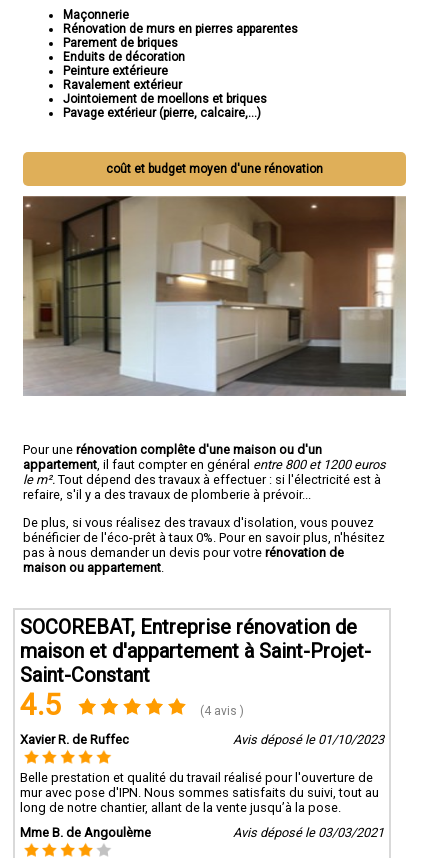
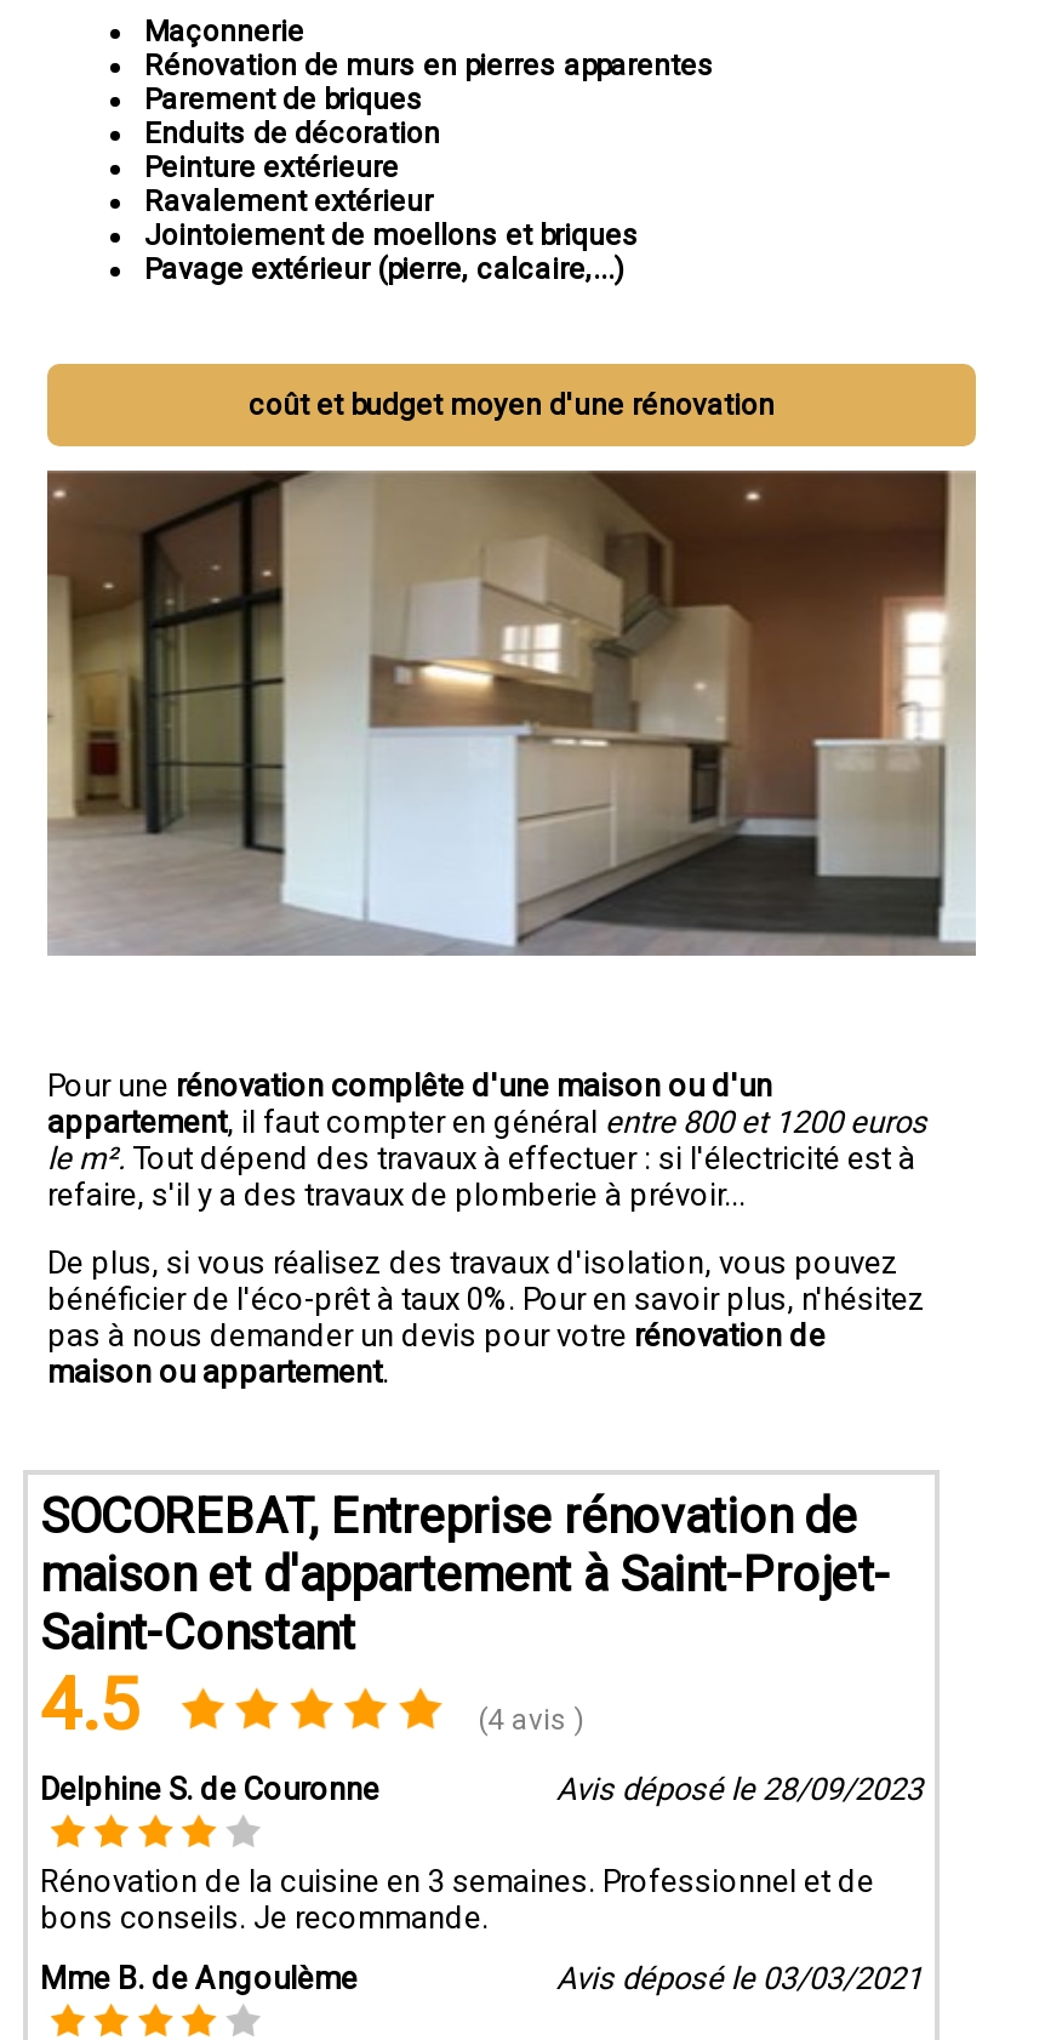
- Xavier R. de Ruffec
- Avis déposé le 01/10/2023
+ Delphine S. de Couronne
+ Avis déposé le 28/09/2023

- Belle prestation et qualité du travail réalisé pour l'ouverture de
- mur avec pose d'IPN. Nous sommes satisfaits du suivi, tout au
- long de notre chantier, allant de la vente jusqu’à la pose.
+ Rénovation de la cuisine en 3 semaines. Professionnel et de
+ bons conseils. Je recommande.
